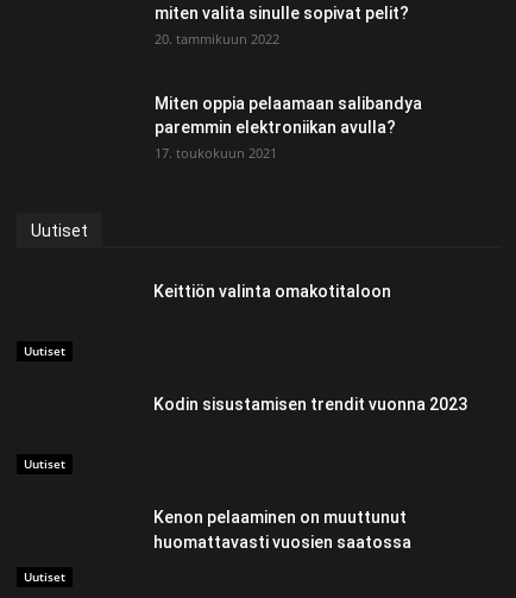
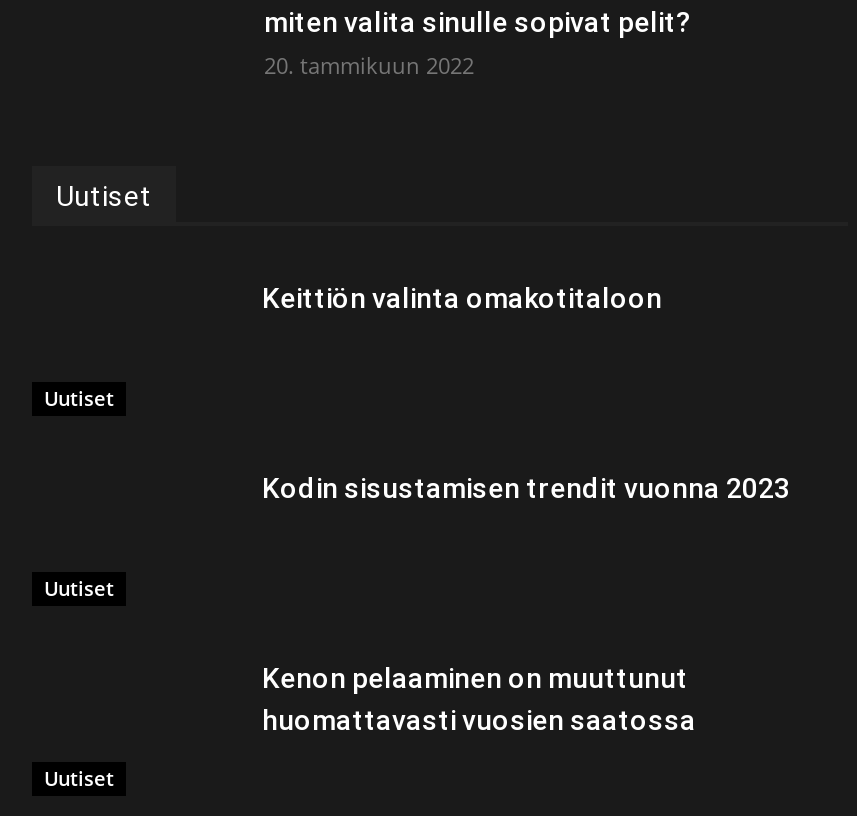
- Miten oppia pelaamaan salibandya
- paremmin elektroniikan avulla?
- 17. toukokuun 2021
